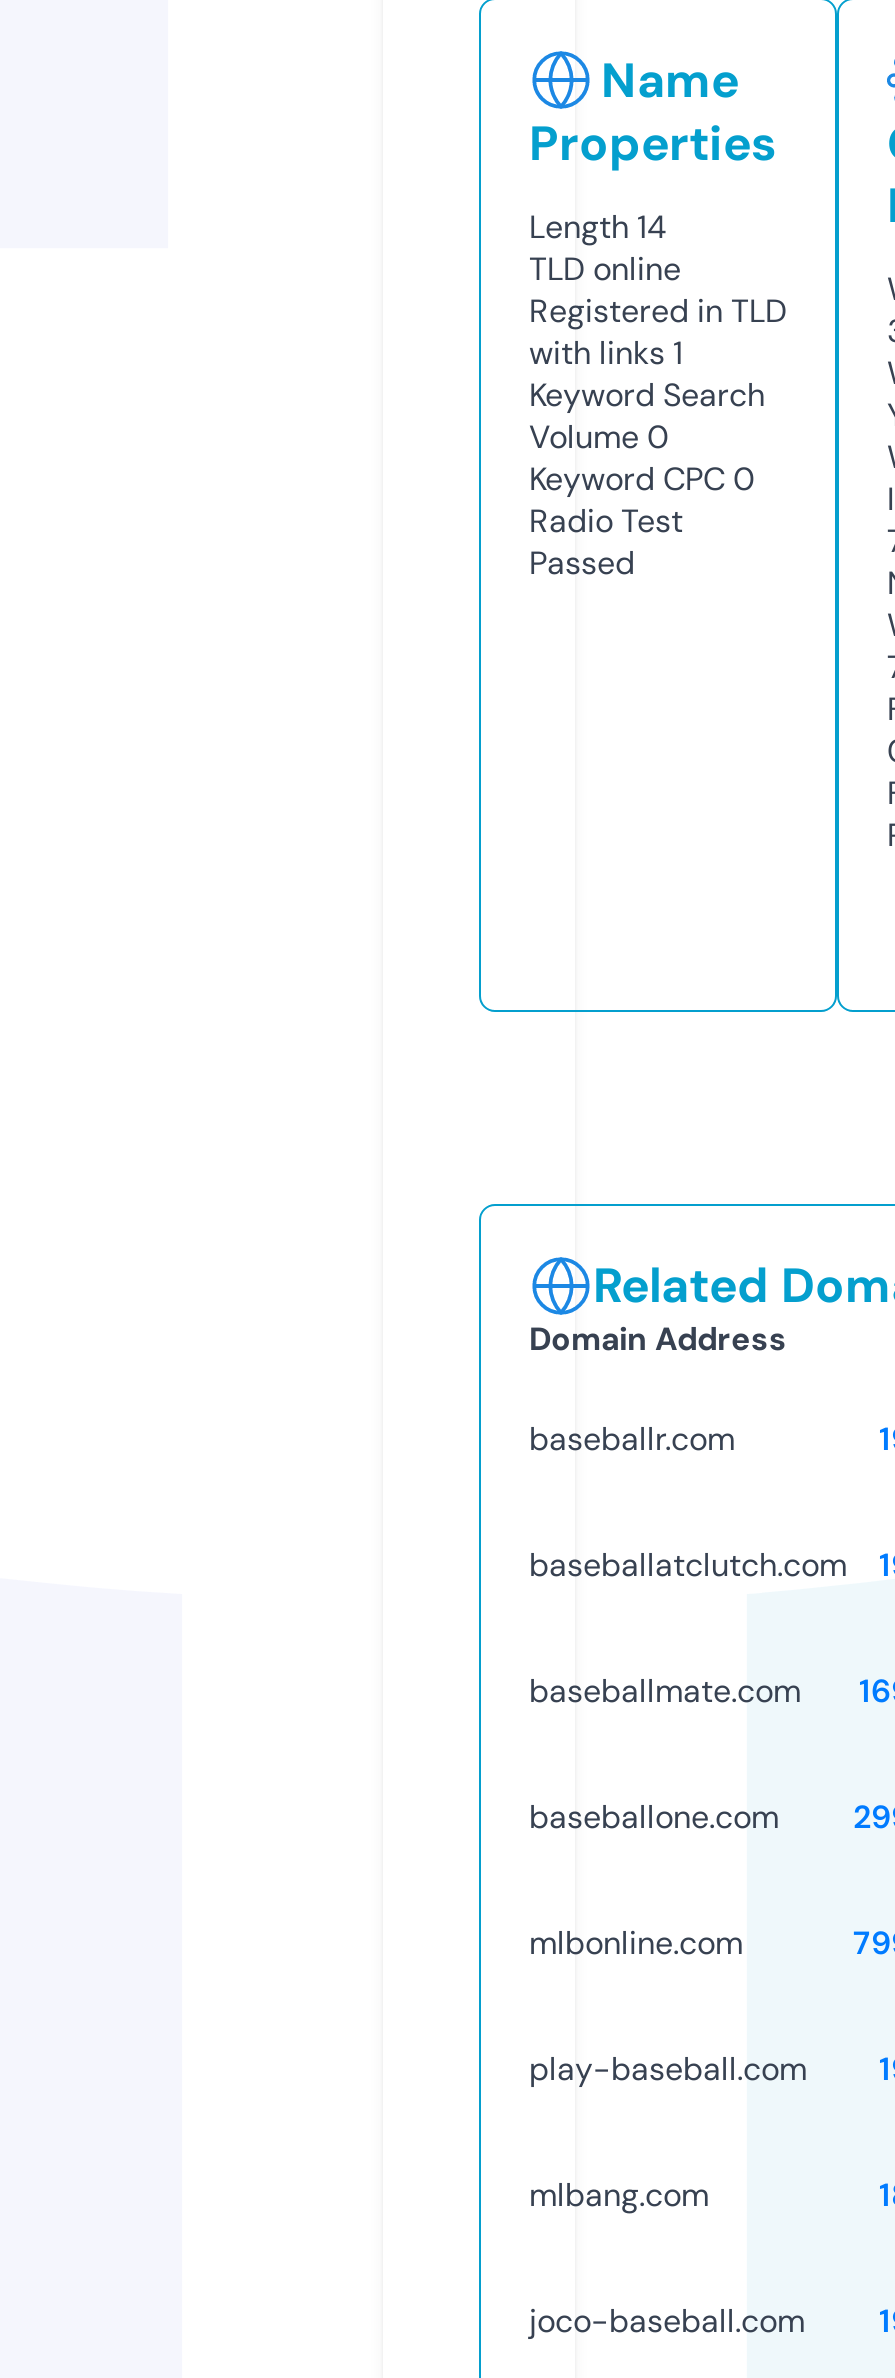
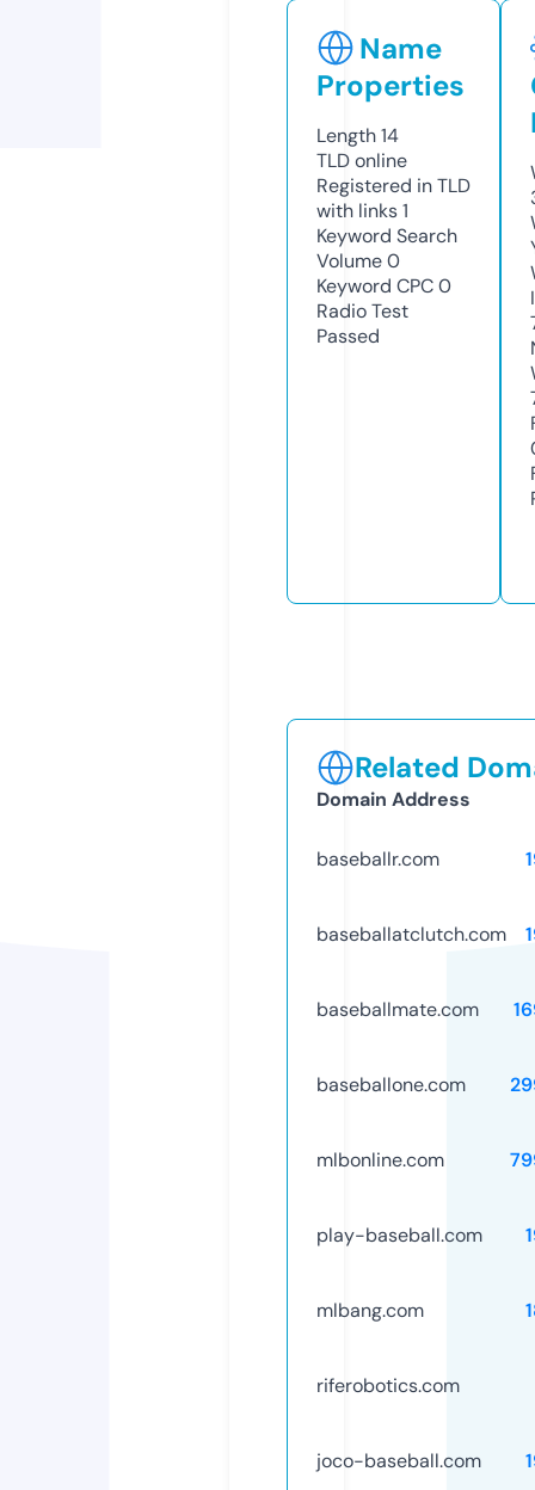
+ riferobotics.com
